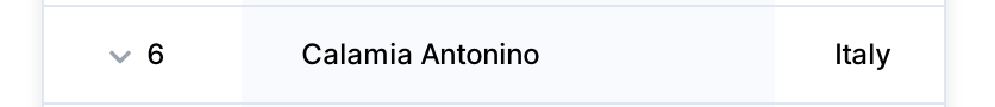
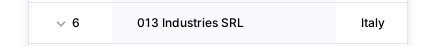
- Calamia Antonino
+ 013 Industries SRL
